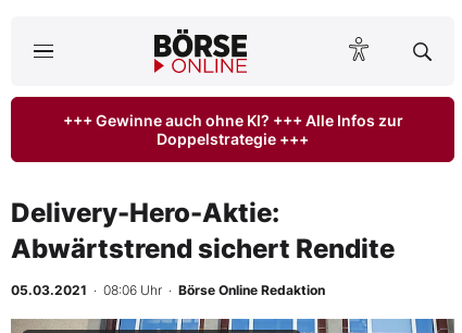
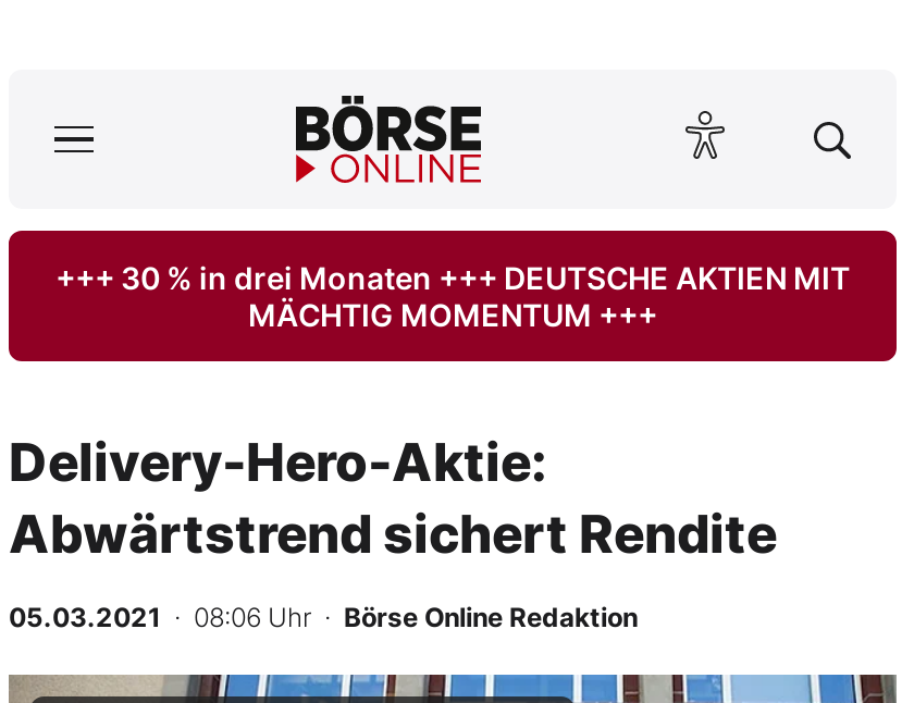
- +++ Gewinne auch ohne KI? +++ Alle Infos zur
- Doppelstrategie +++
+ +++ 30 % in drei Monaten +++ DEUTSCHE AKTIEN MIT
+ MÄCHTIG MOMENTUM +++
